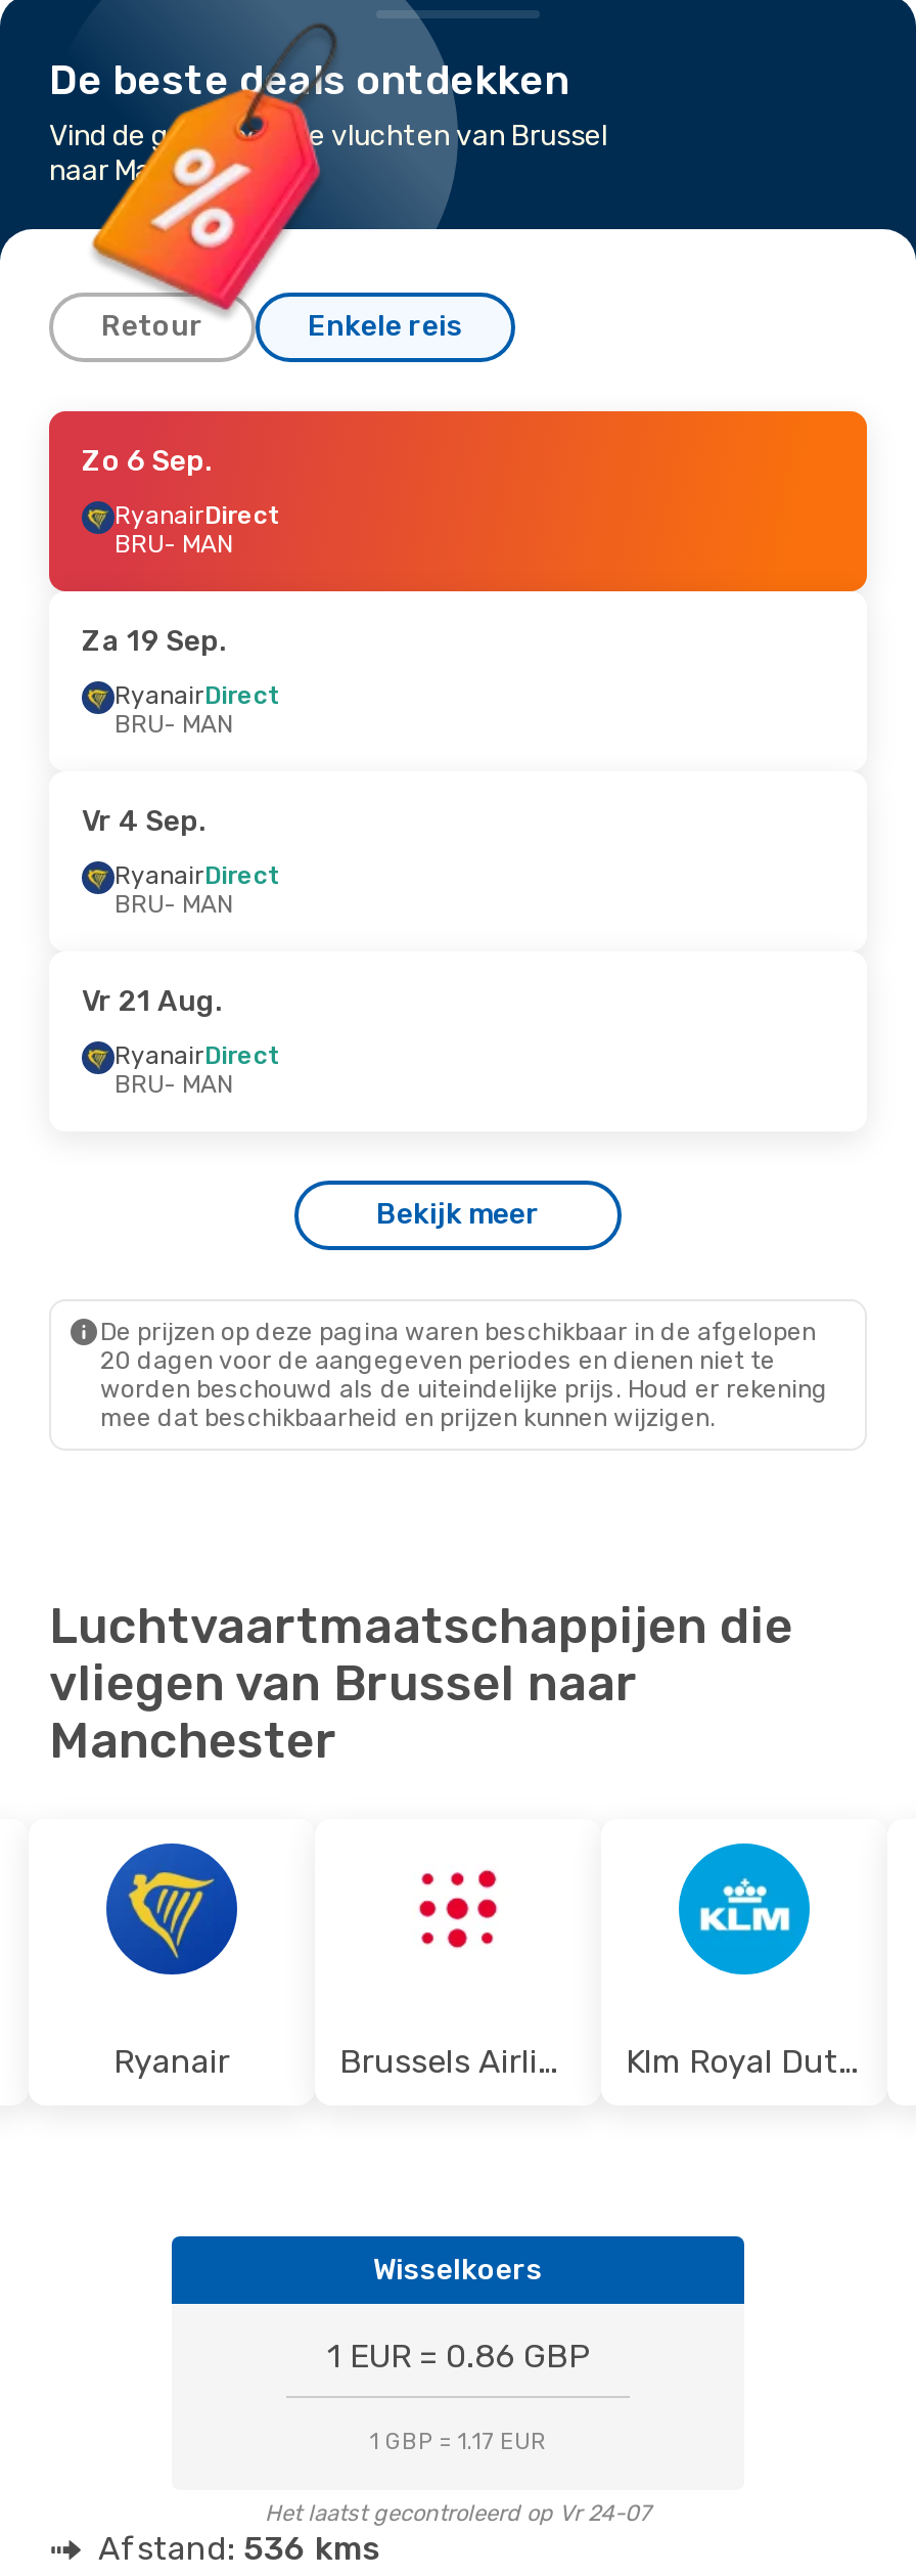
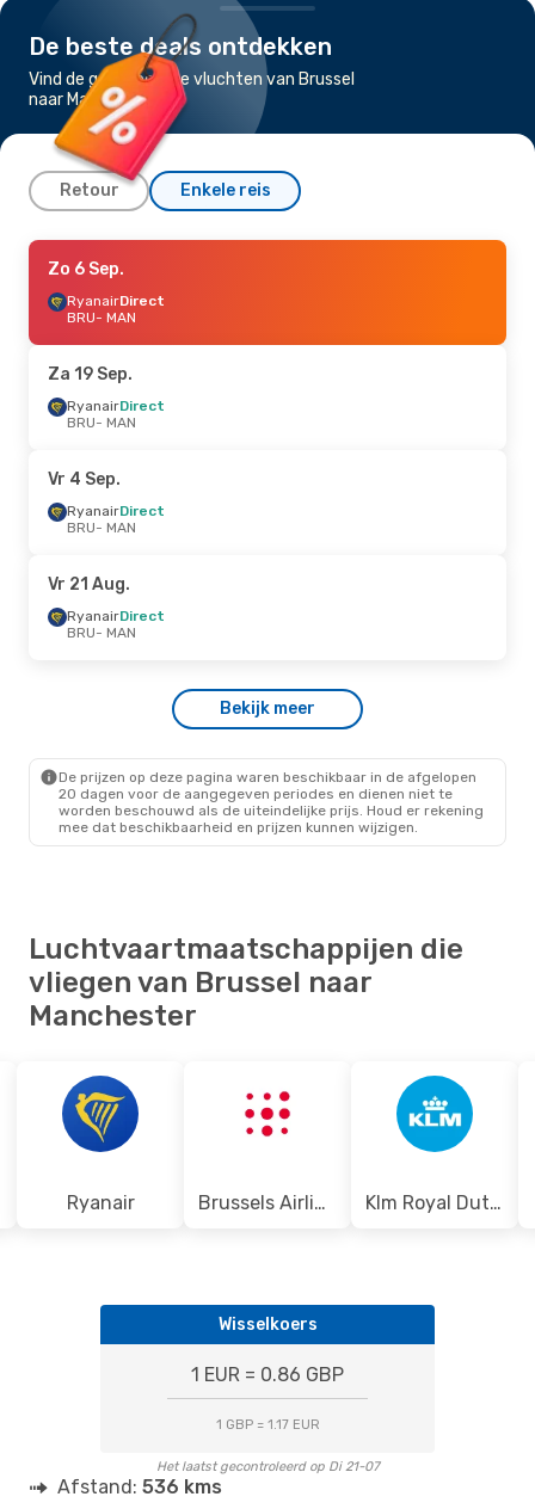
- Het laatst gecontroleerd op Vr 24-07
+ Het laatst gecontroleerd op Di 21-07
